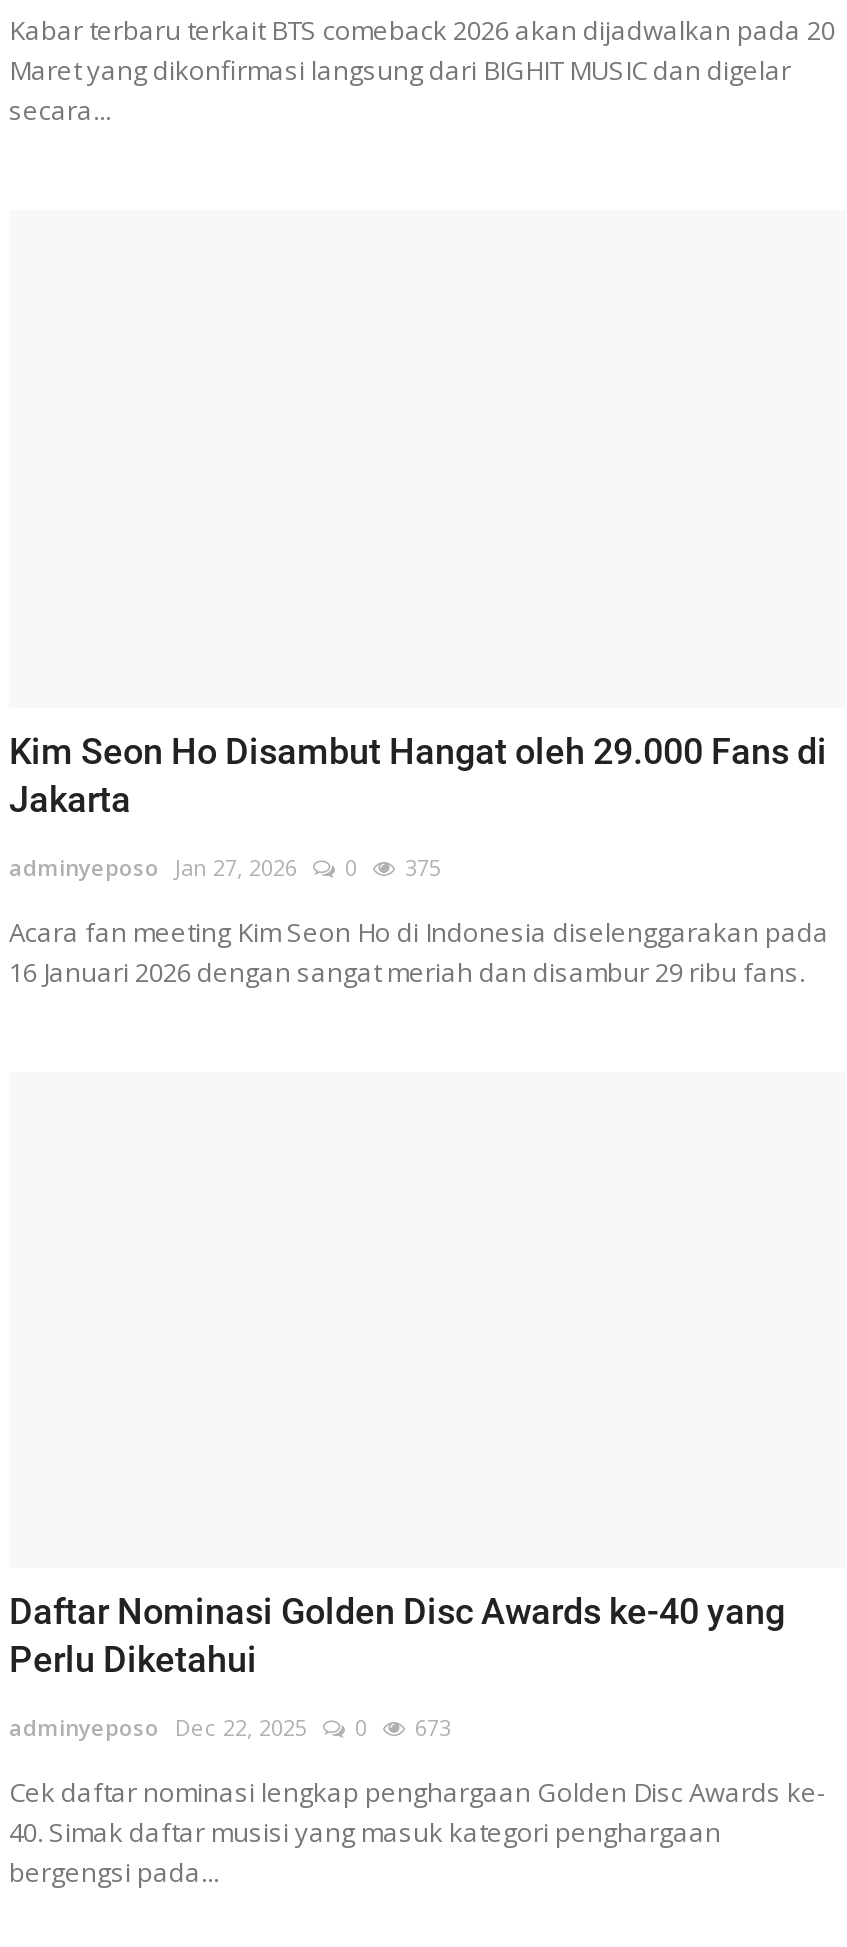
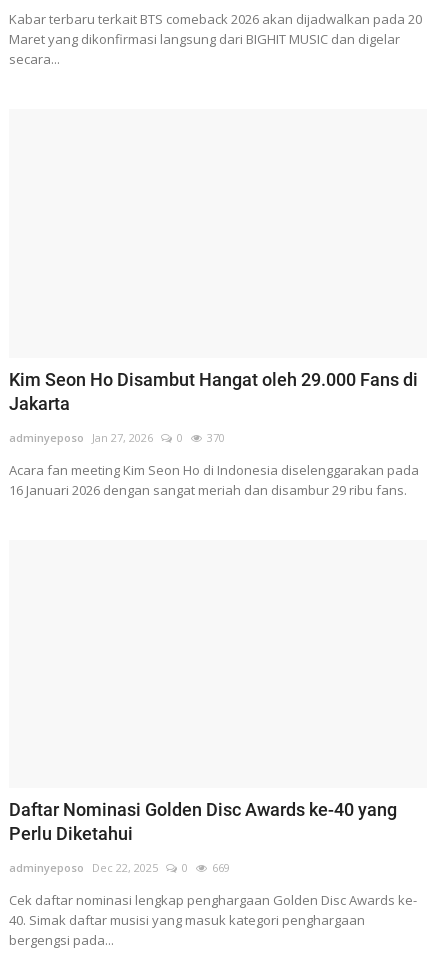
- adminyeposo Jan 27, 2026 0 375
+ adminyeposo Jan 27, 2026 0 370

- adminyeposo Dec 22, 2025 0 673
+ adminyeposo Dec 22, 2025 0 669
